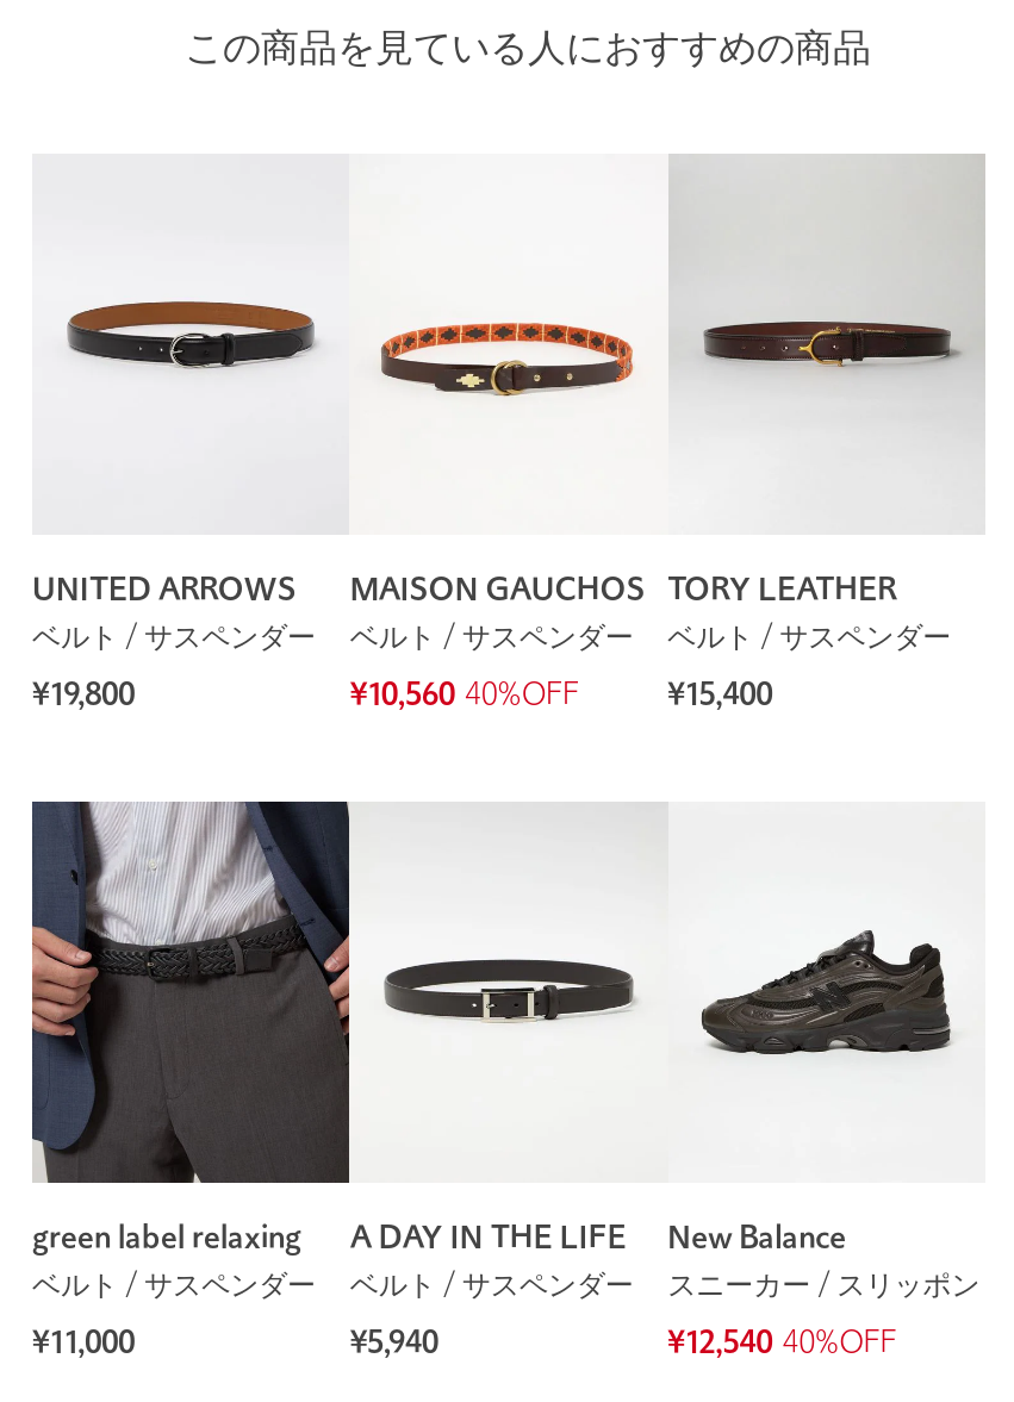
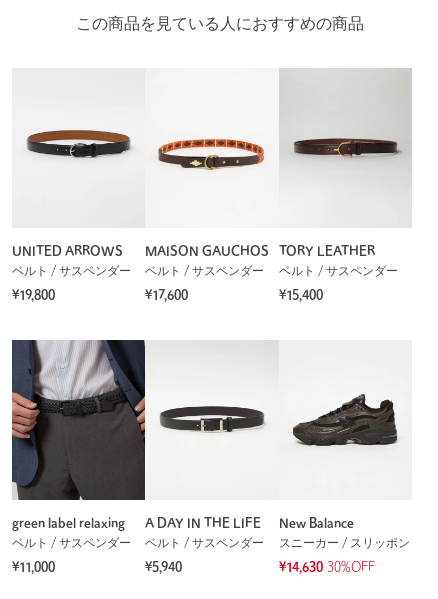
- ¥10,560 40%OFF
+ ¥17,600

- ¥12,540 40%OFF
+ ¥14,630 30%OFF
